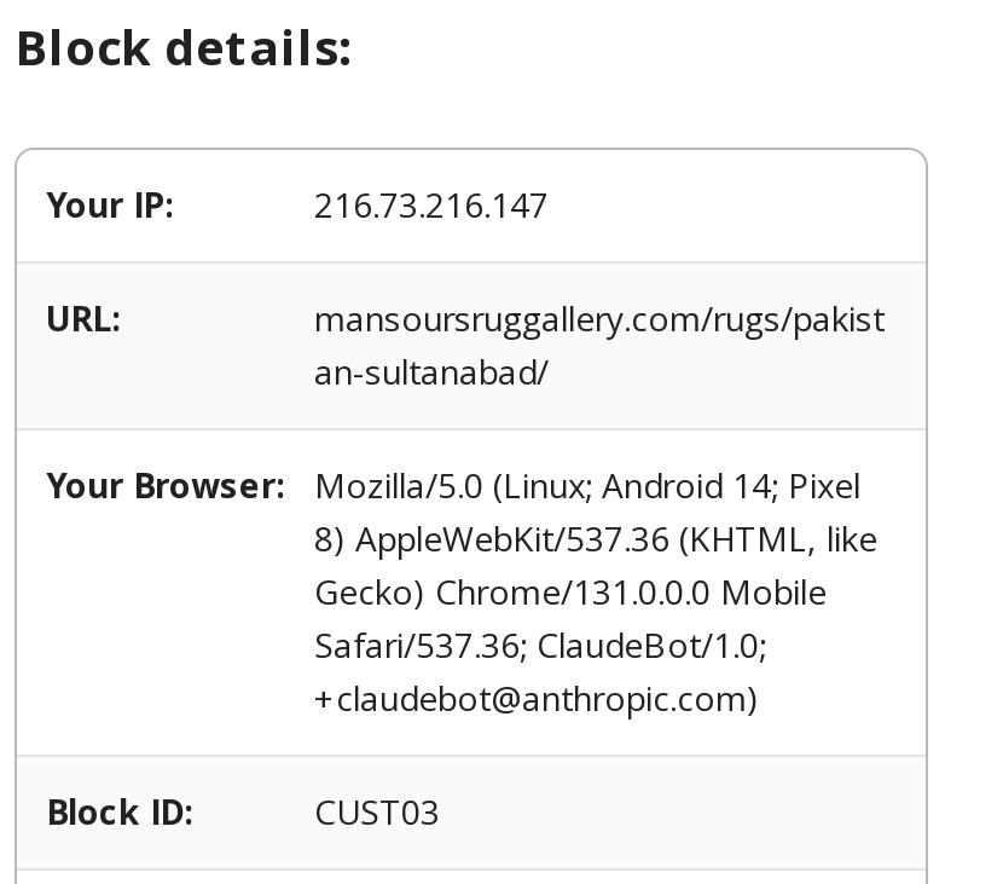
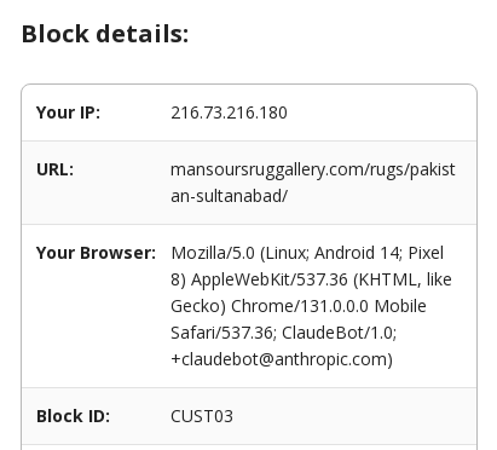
- 216.73.216.147
+ 216.73.216.180
